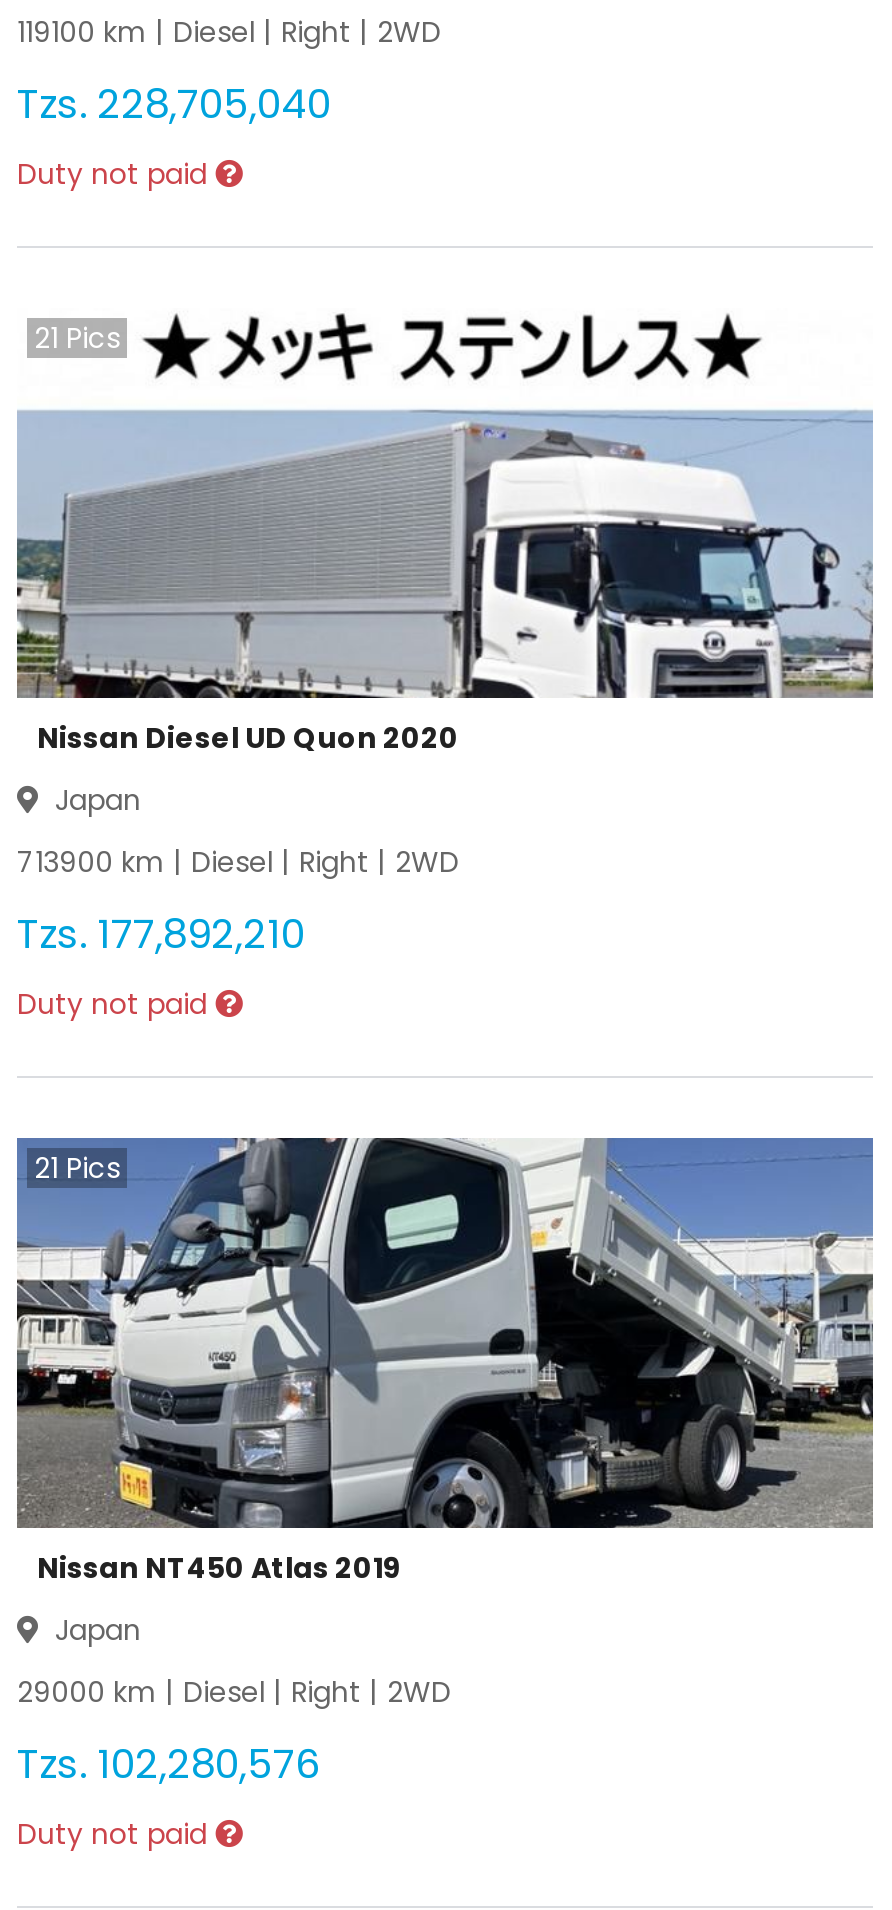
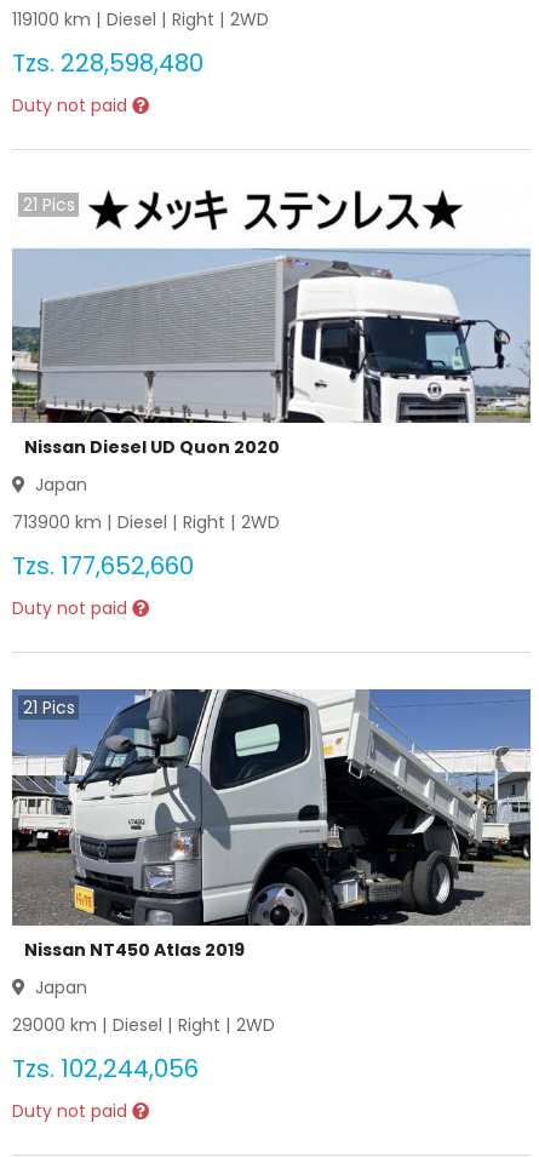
- Tzs. 228,705,040
+ Tzs. 228,598,480

- Tzs. 177,892,210
+ Tzs. 177,652,660

- Tzs. 102,280,576
+ Tzs. 102,244,056
